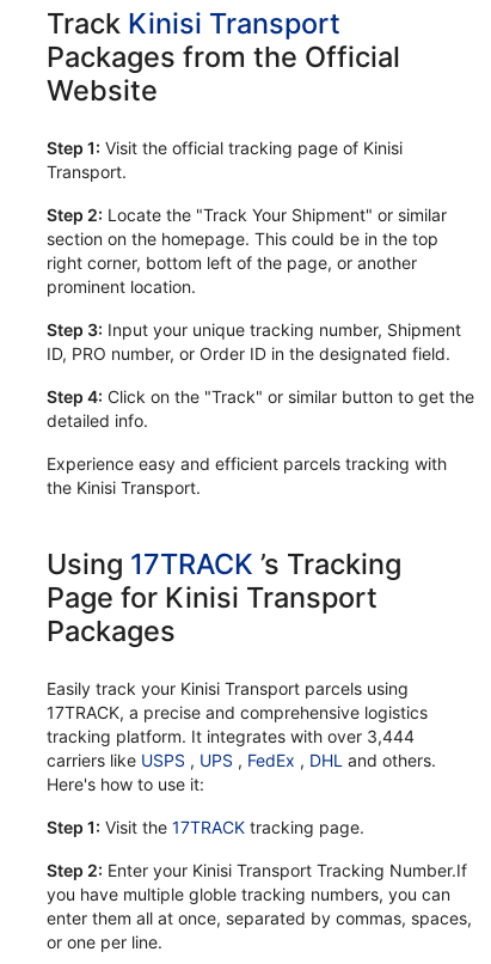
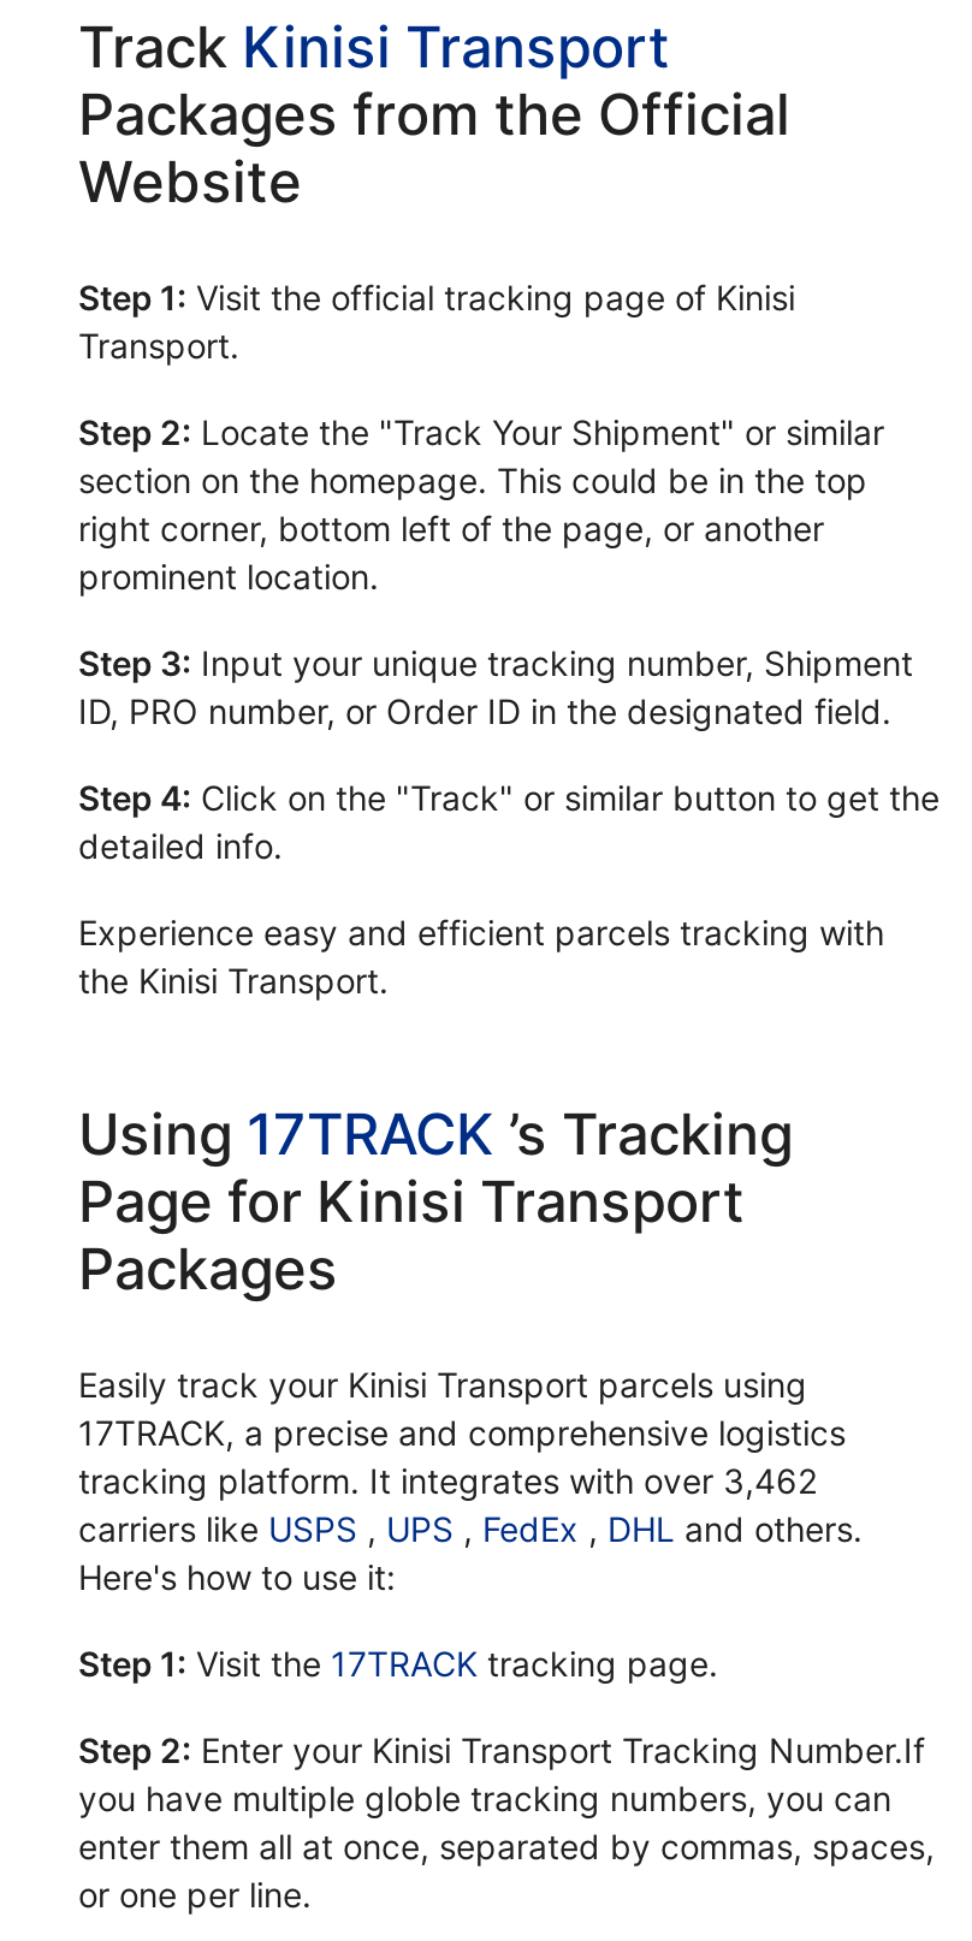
- tracking platform. It integrates with over 3,444
+ tracking platform. It integrates with over 3,462
